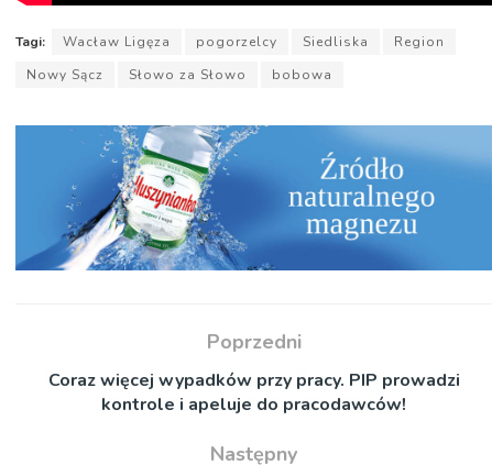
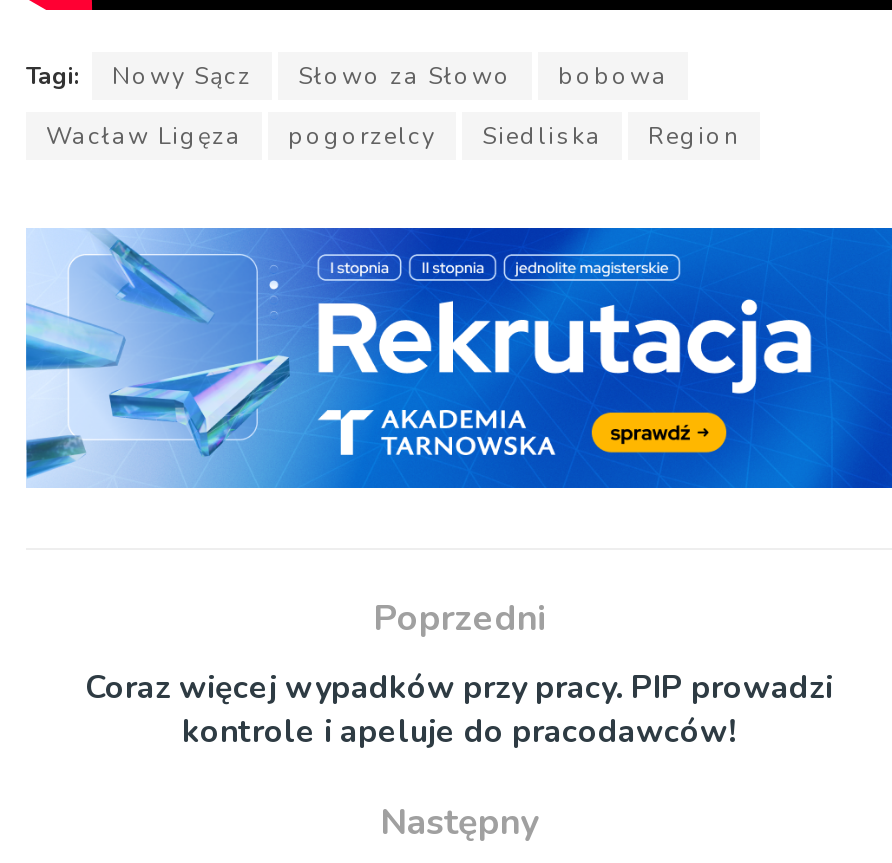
moved down: Wacław Ligęza | pogorzelcy | Siedliska | Region

moved up: Nowy Sącz | Słowo za Słowo | bobowa

- [image]
+ [image]
